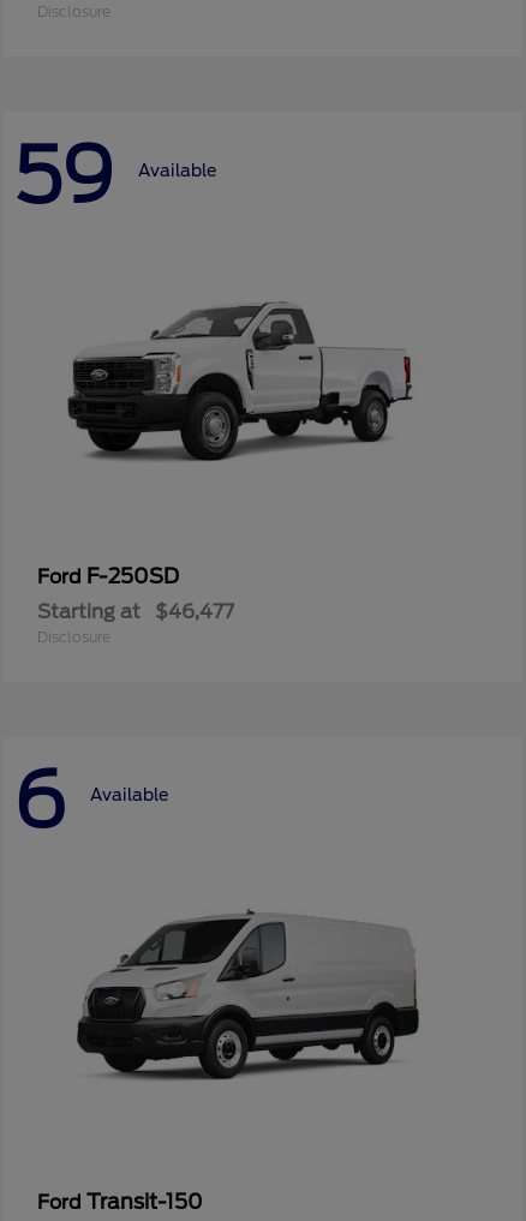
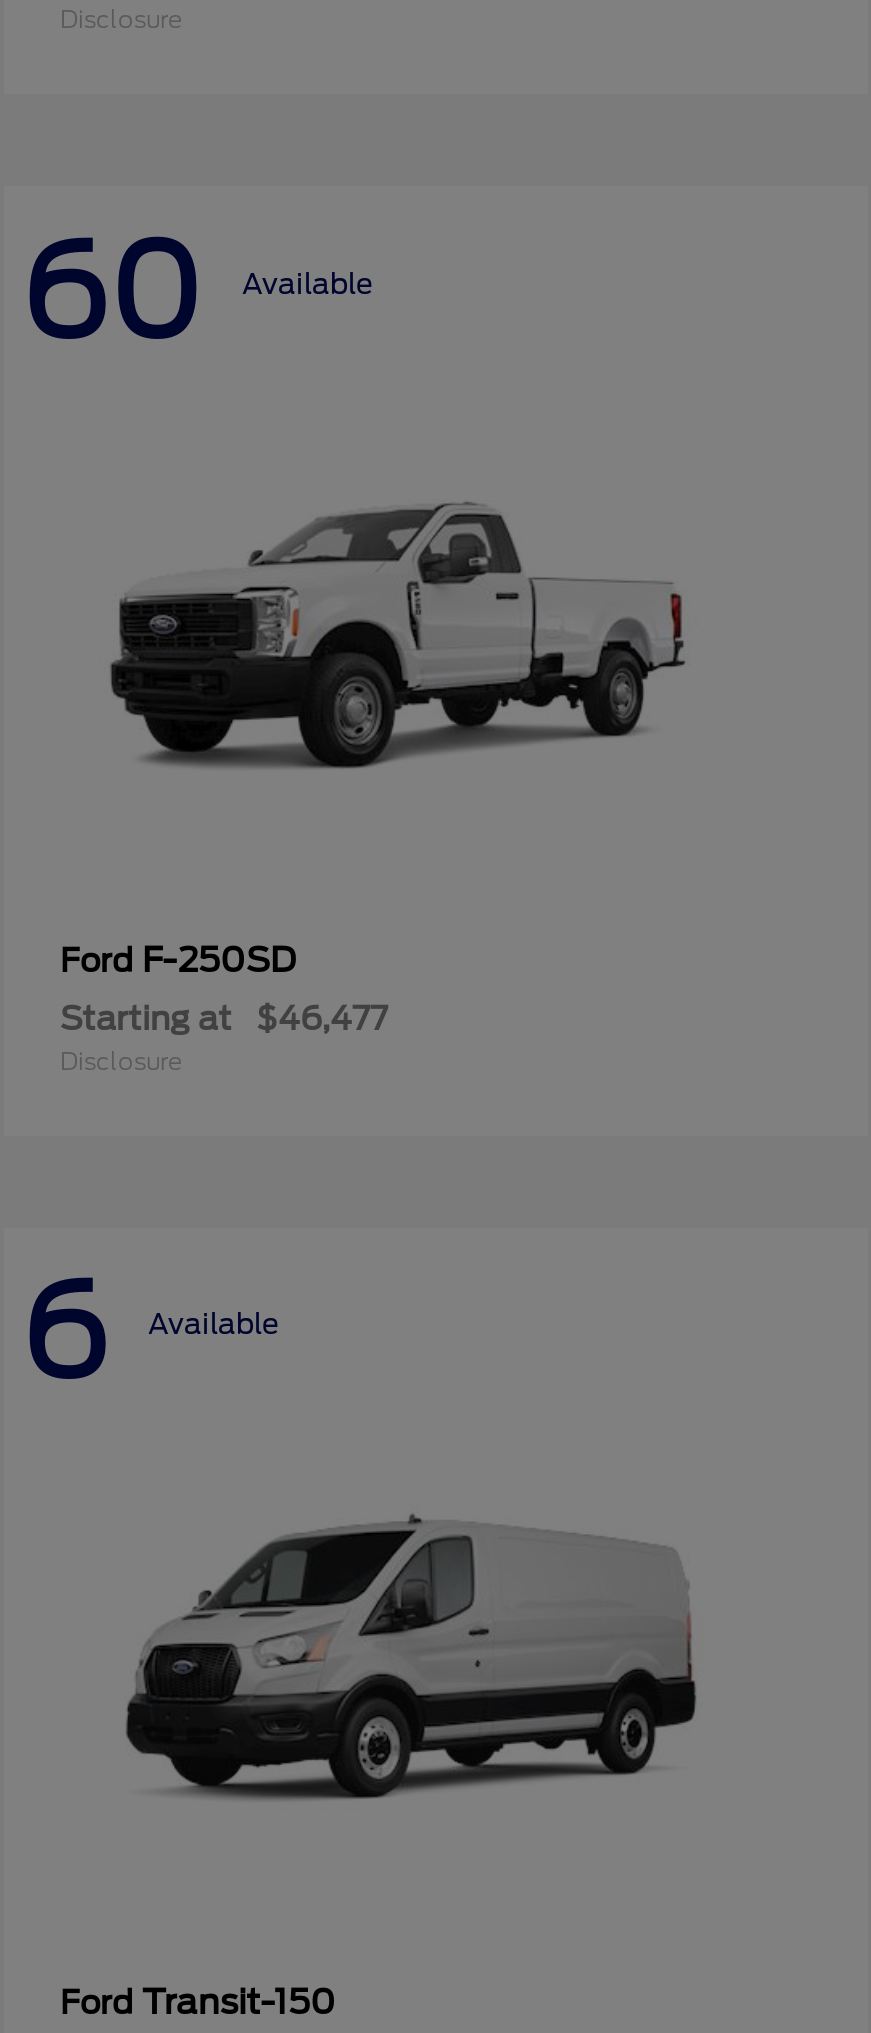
- 59 Available
+ 60 Available
